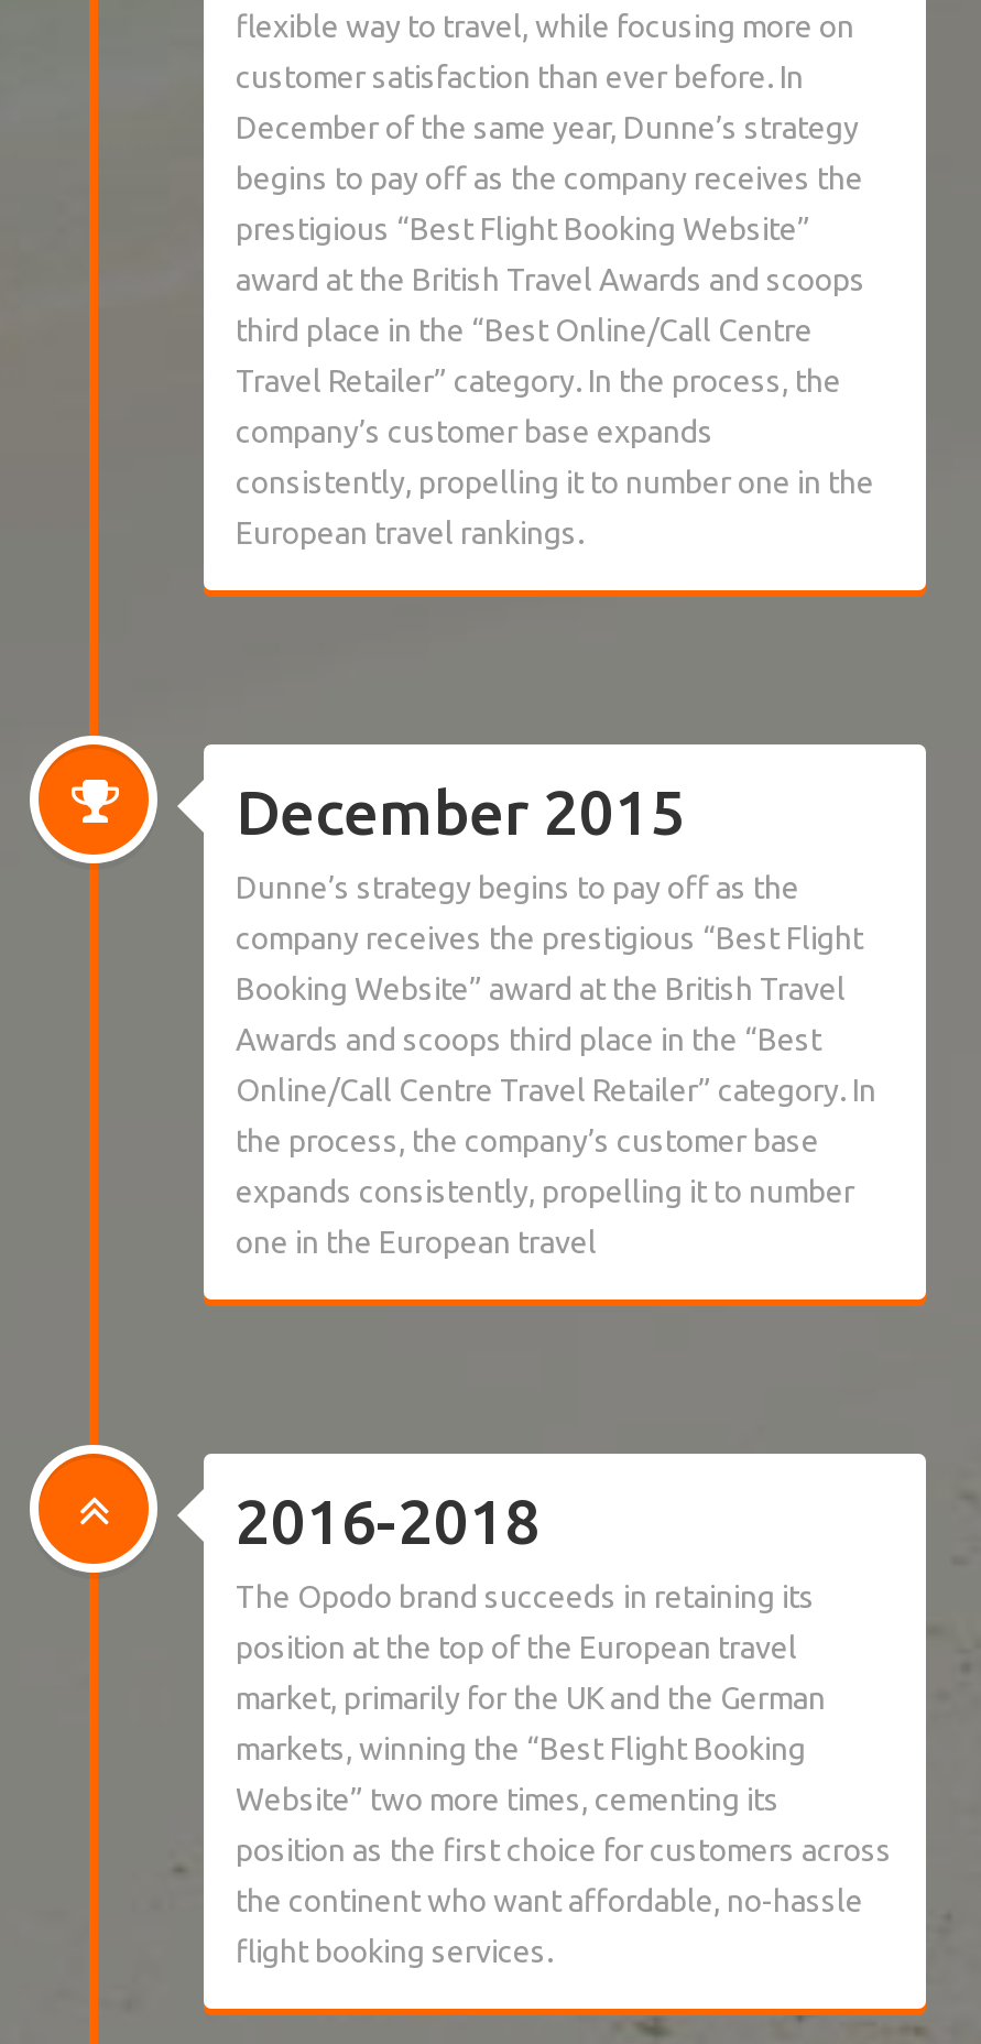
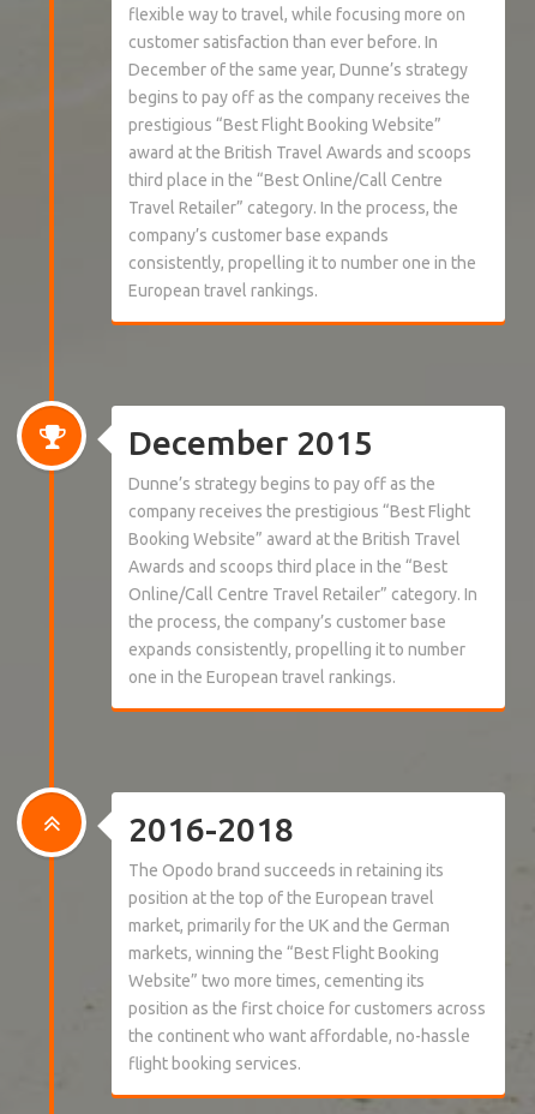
- one in the European travel
+ one in the European travel rankings.
